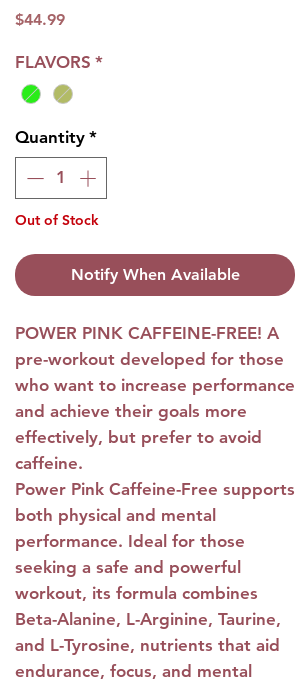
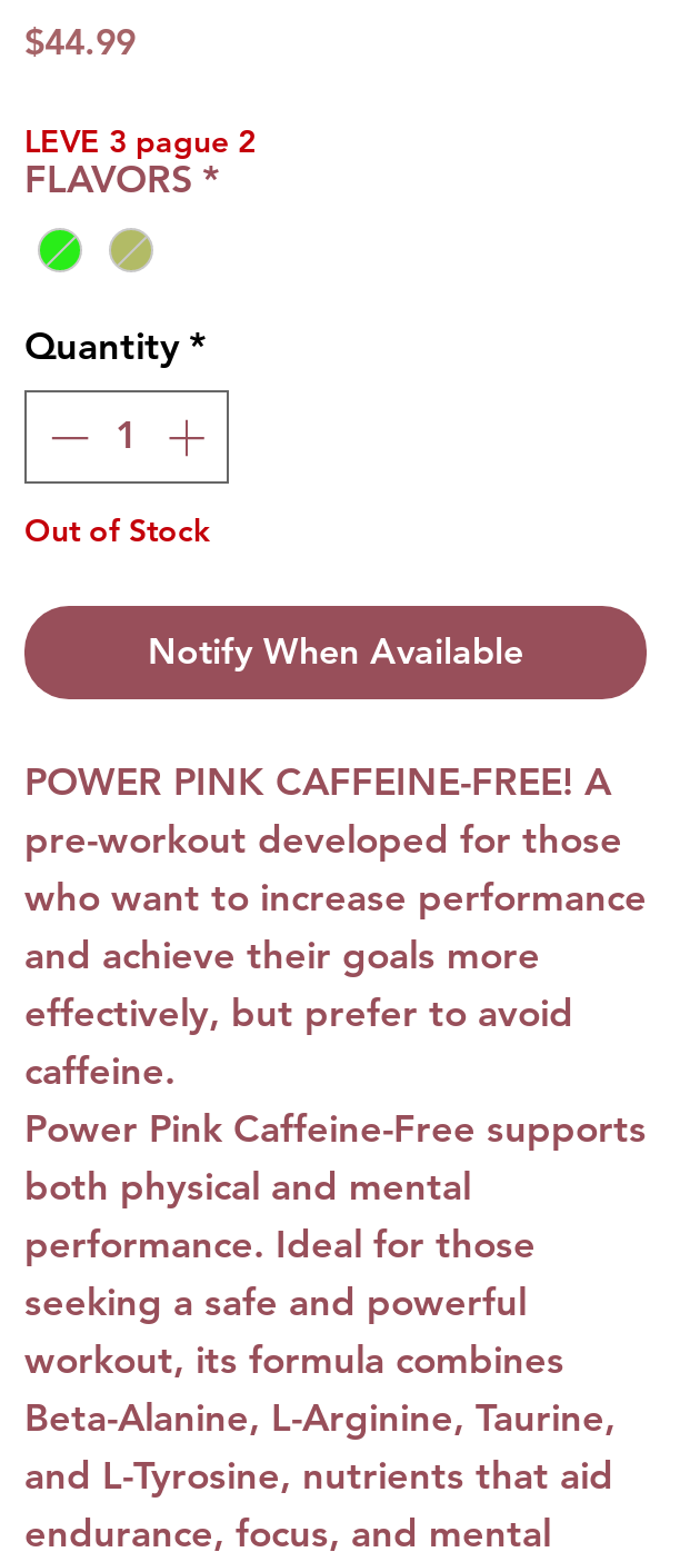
+ LEVE 3 pague 2
